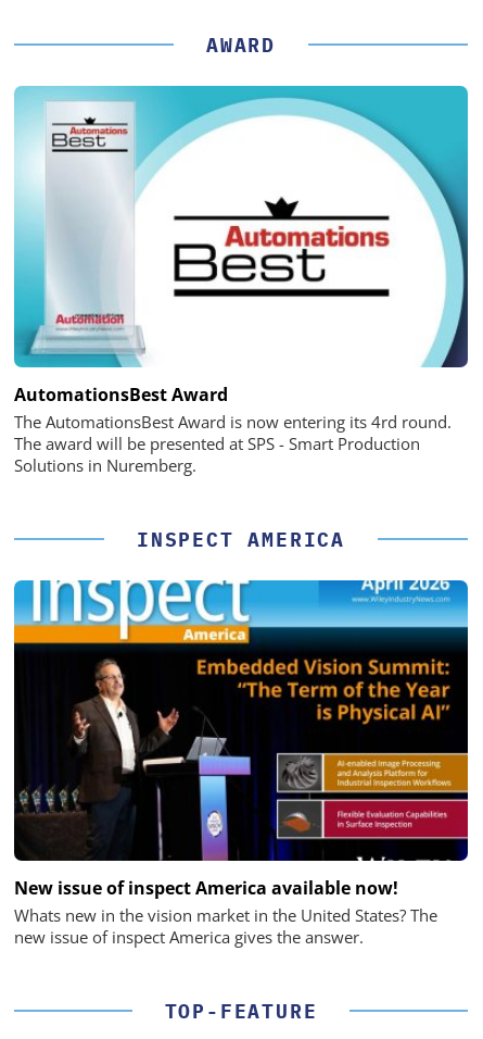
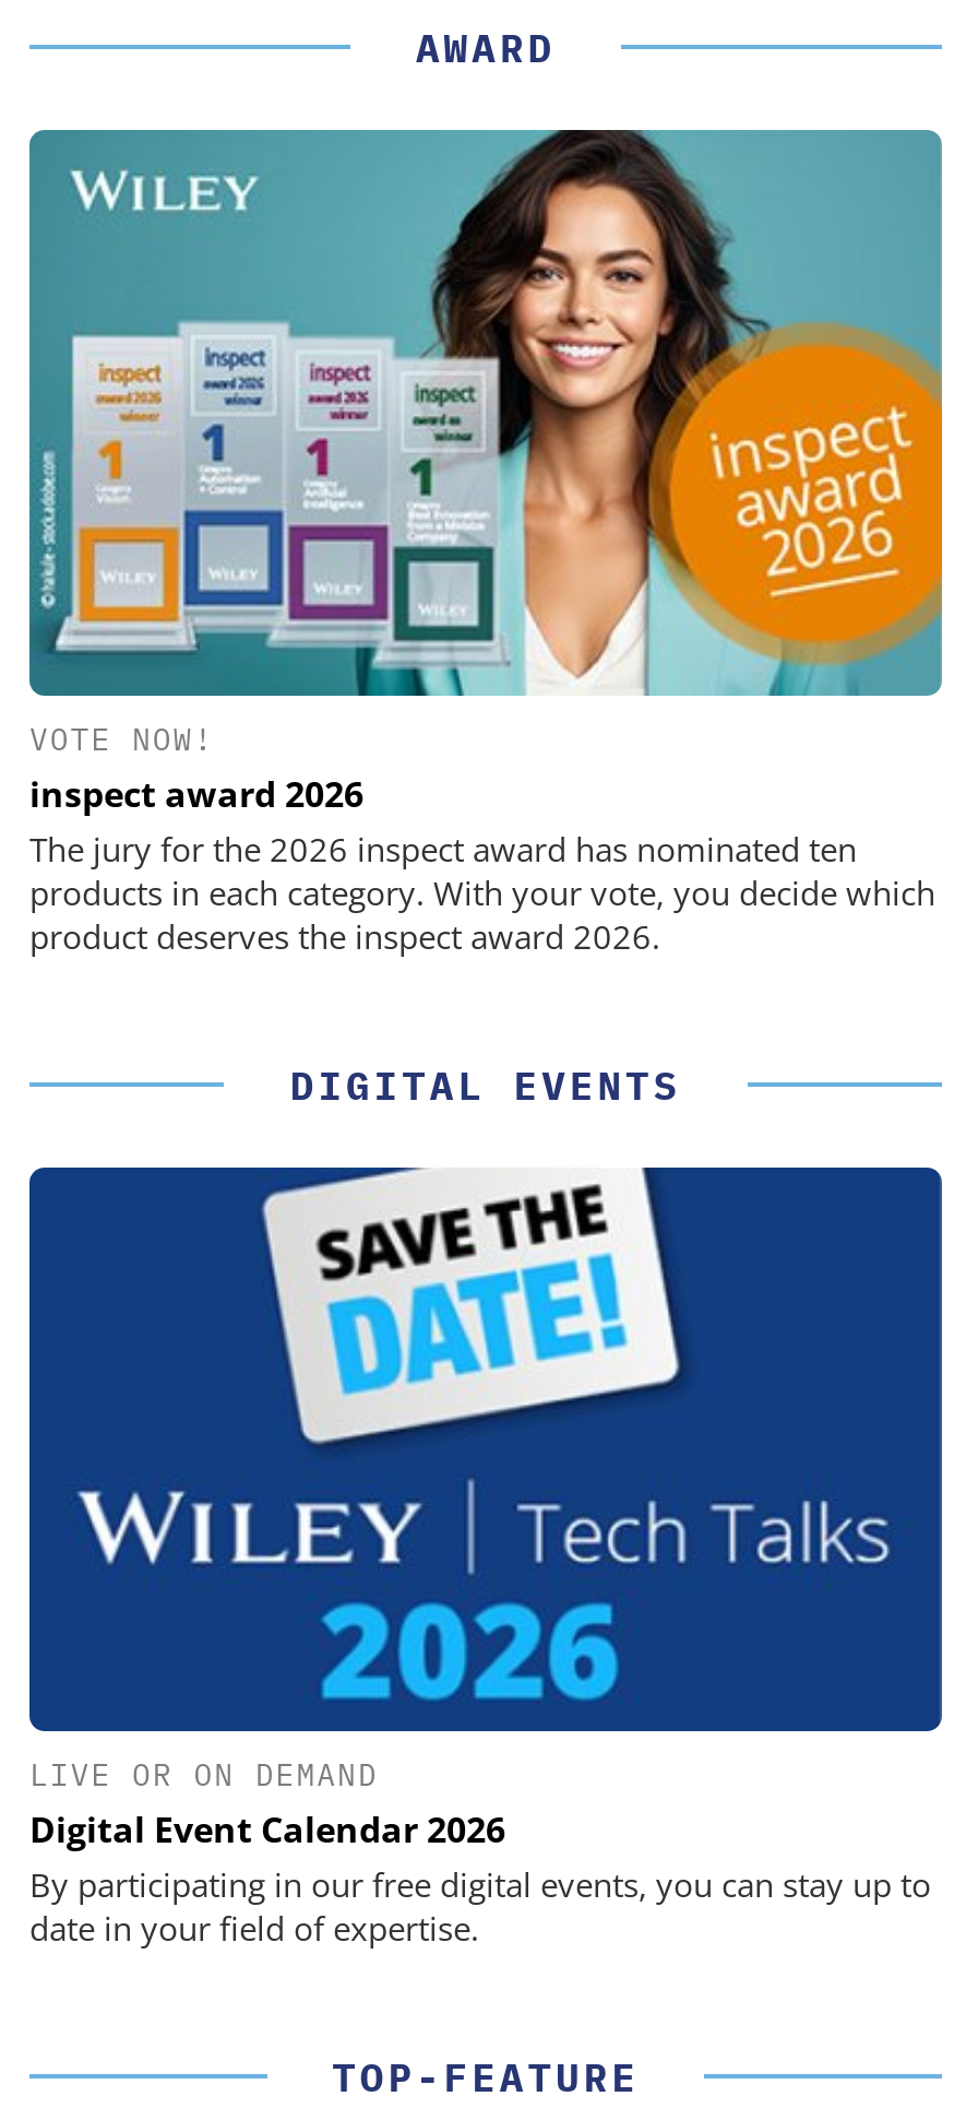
- [image]
- AutomationsBest Award
- The AutomationsBest Award is now entering its 4rd round.
- The award will be presented at SPS - Smart Production
- Solutions in Nuremberg.
+ [image]
+ VOTE NOW!
+ inspect award 2026
+ The jury for the 2026 inspect award has nominated ten
+ products in each category. With your vote, you decide which
+ product deserves the inspect award 2026.

- INSPECT AMERICA
+ DIGITAL EVENTS

- [image]
- New issue of inspect America available now!
- Whats new in the vision market in the United States? The
- new issue of inspect America gives the answer.
+ [image]
+ LIVE OR ON DEMAND
+ Digital Event Calendar 2026
+ By participating in our free digital events, you can stay up to
+ date in your field of expertise.
